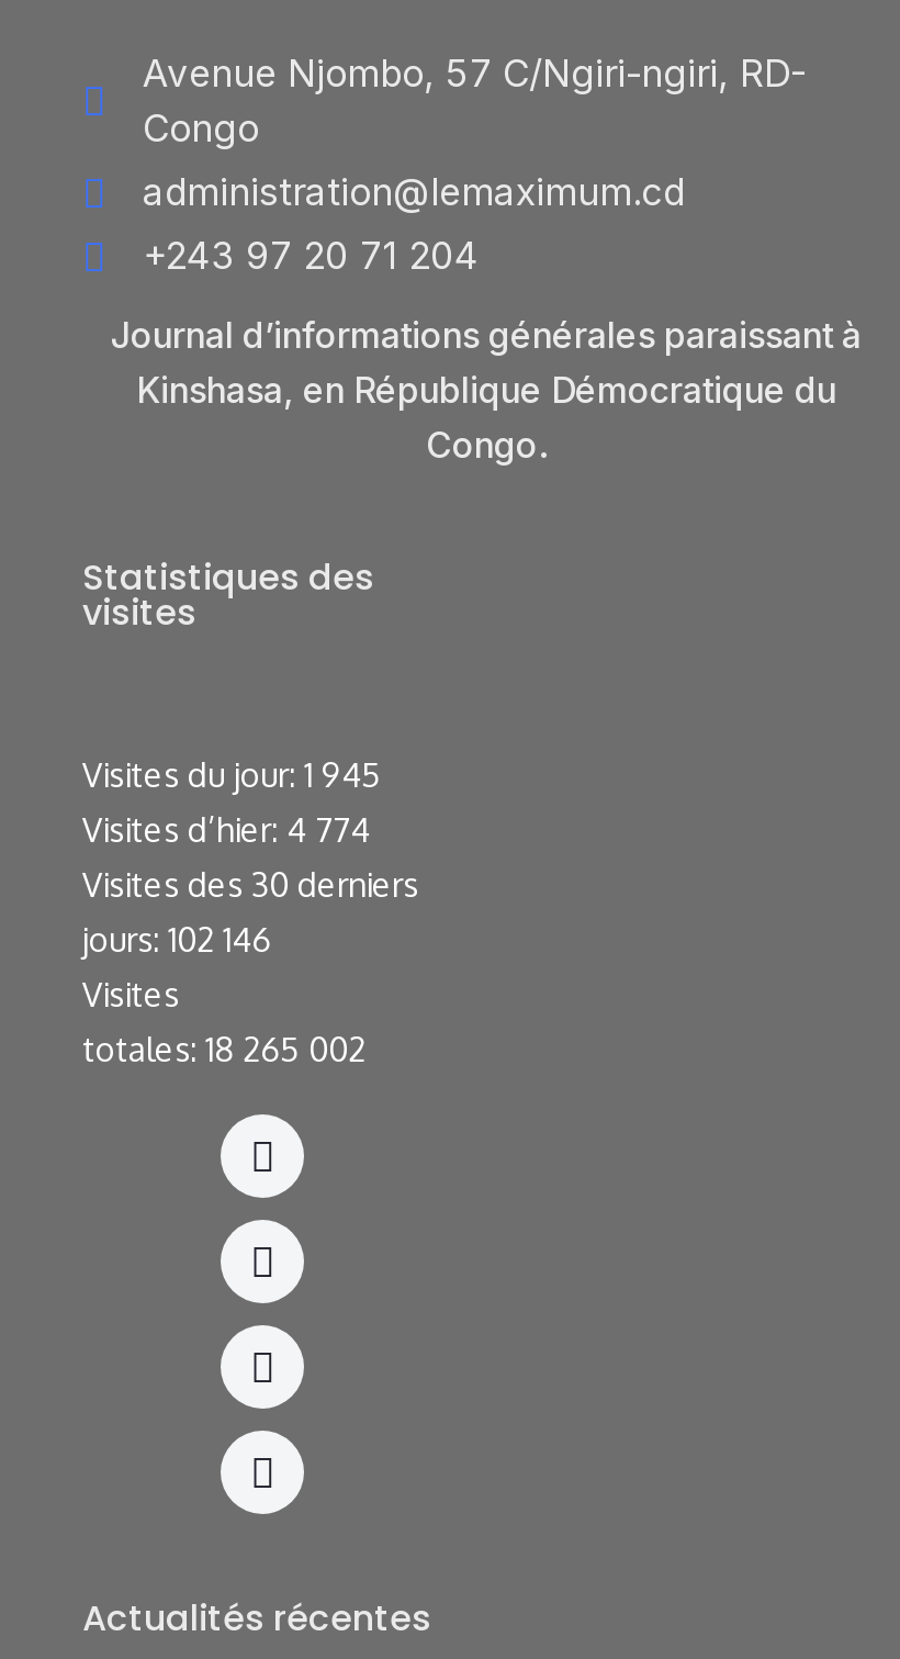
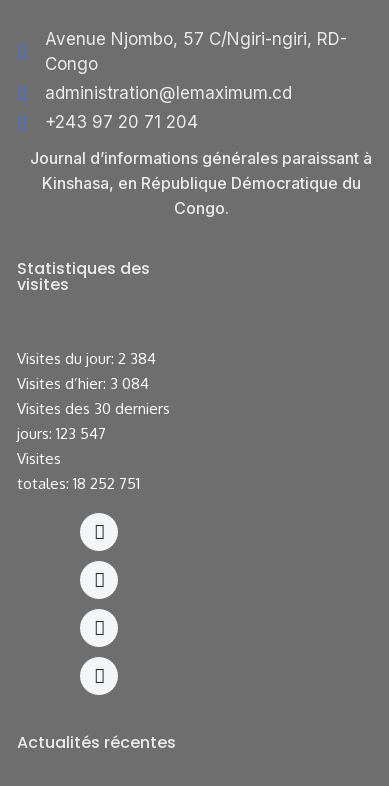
- Visites du jour: 1 945
+ Visites du jour: 2 384

- Visites d’hier: 4 774
+ Visites d’hier: 3 084

- jours: 102 146
+ jours: 123 547

- totales: 18 265 002
+ totales: 18 252 751
